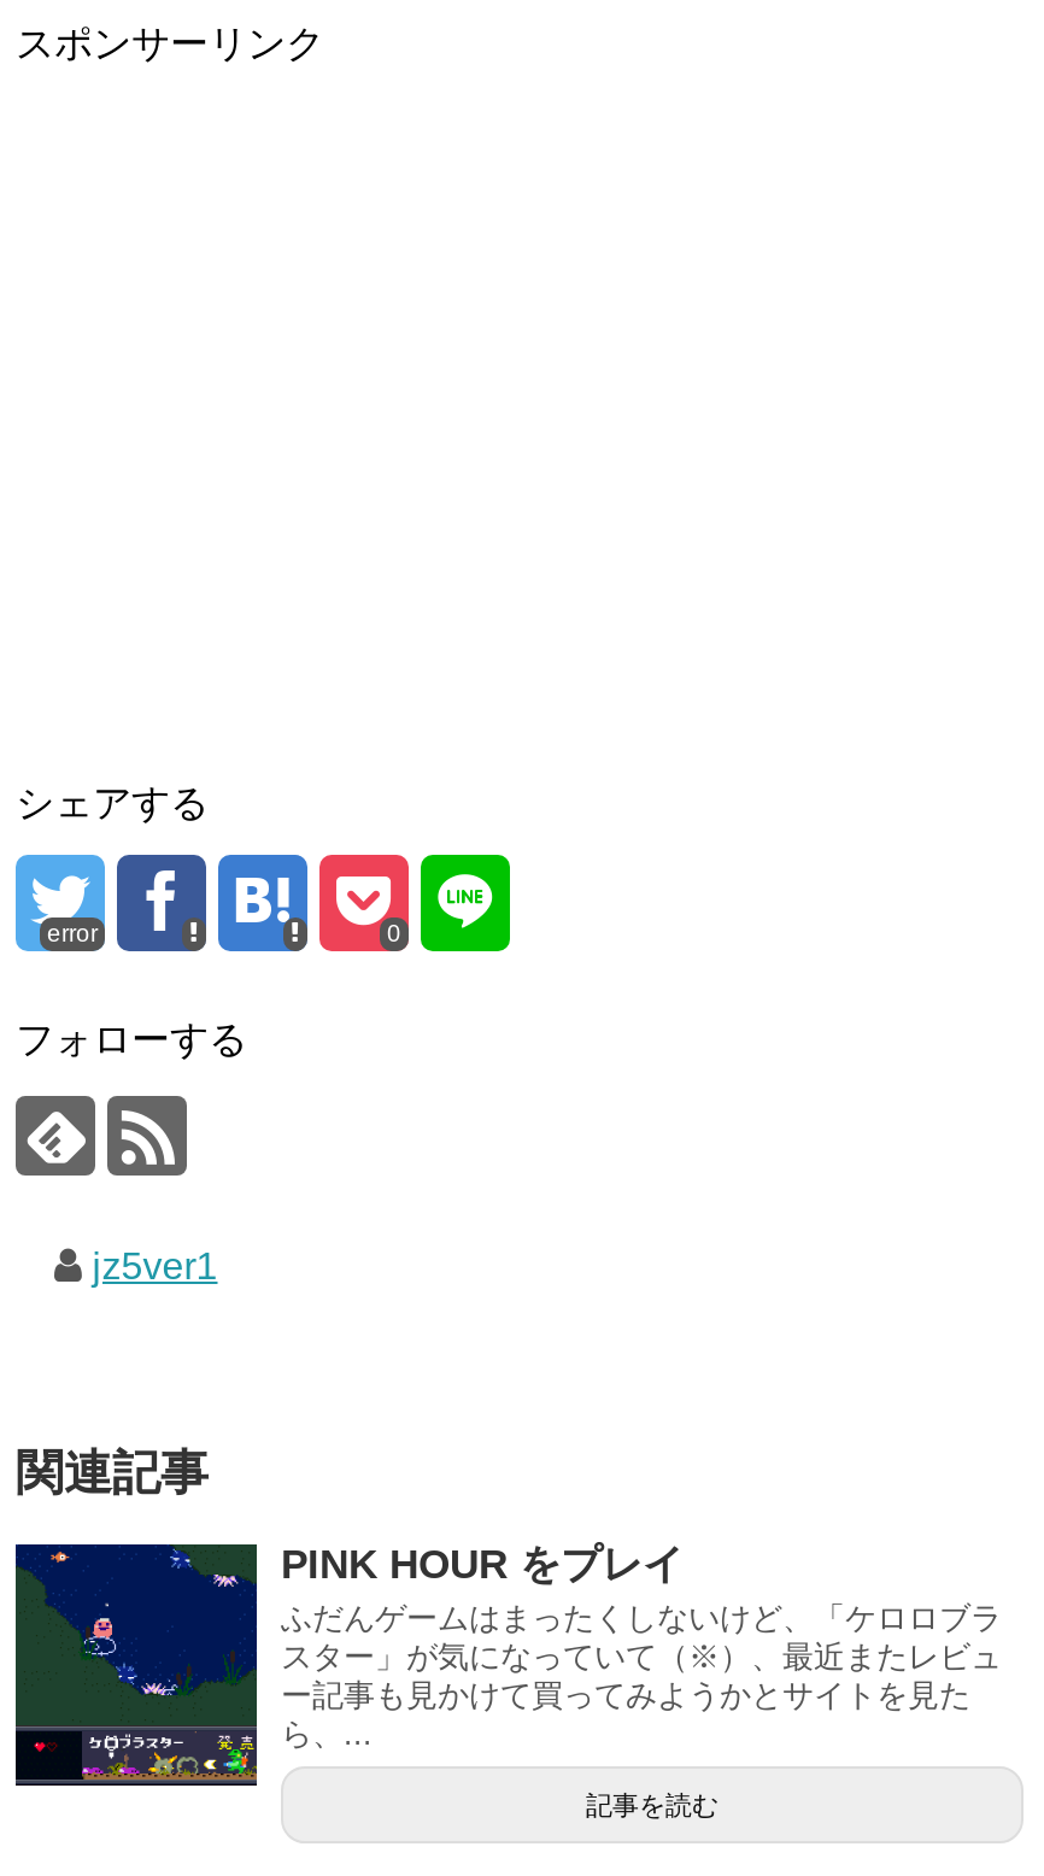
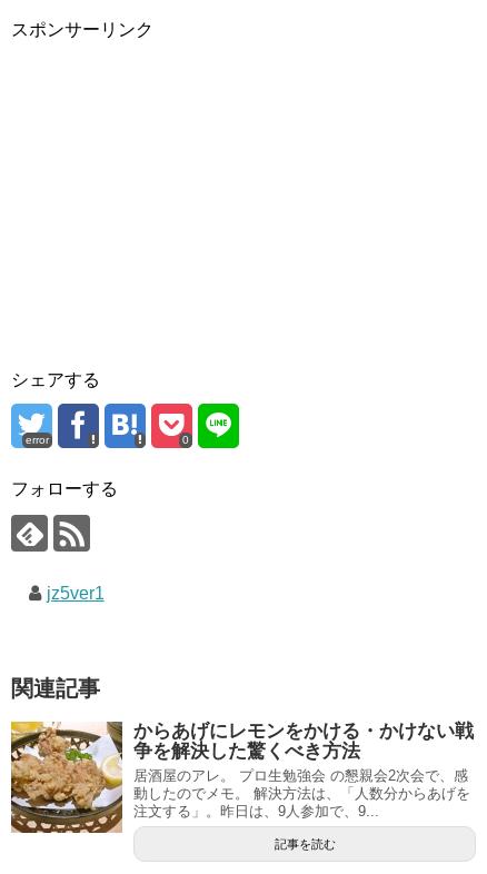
- [image]
- PINK HOUR をプレイ
- ふだんゲームはまったくしないけど、「ケロロブラ
- スター」が気になっていて（※）、最近またレビュ
- ー記事も見かけて買ってみようかとサイトを見た
- ら、...
+ [image]
+ からあげにレモンをかける・かけない戦
+ 争を解決した驚くべき方法
+ 居酒屋のアレ。 プロ生勉強会 の懇親会2次会で、感
+ 動したのでメモ。 解決方法は、「人数分からあげを
+ 注文する」。昨日は、9人参加で、9...
